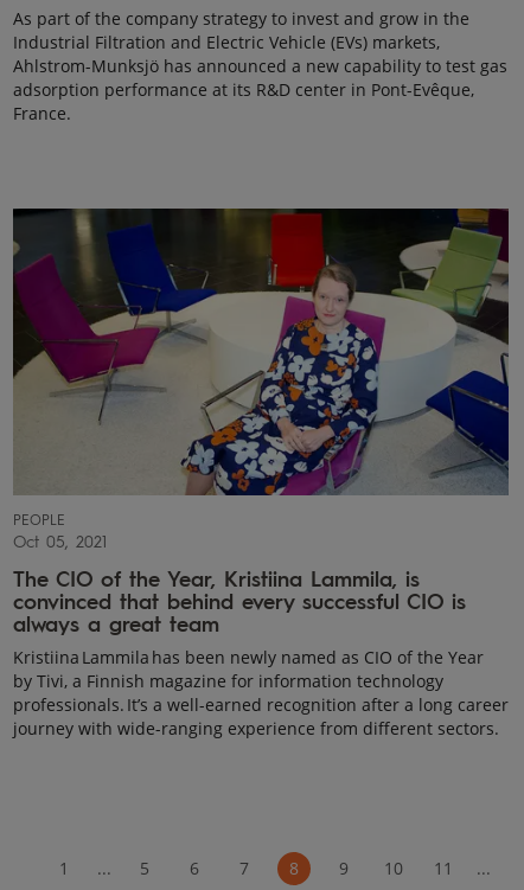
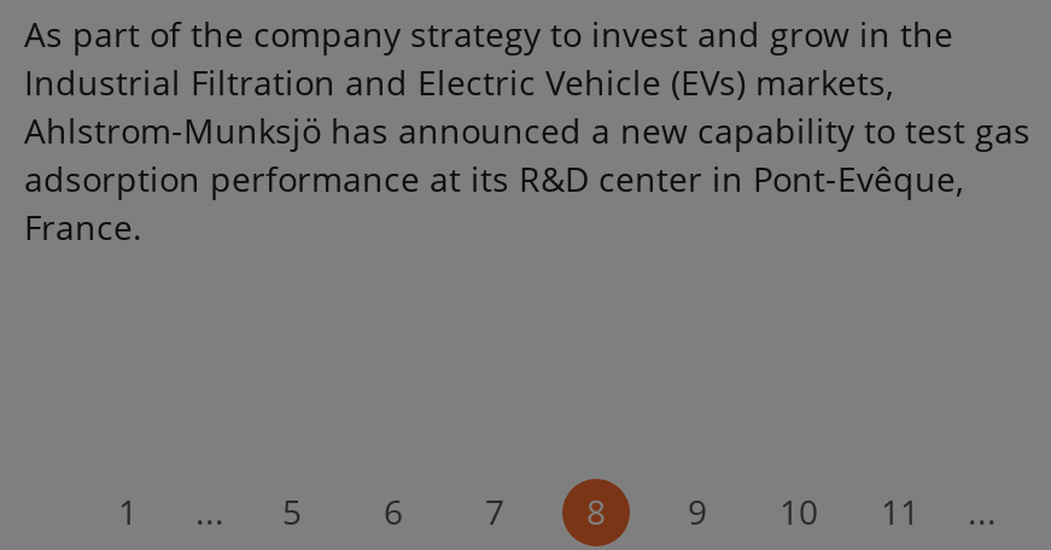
- [image]
- PEOPLE
- Oct 05, 2021
- The CIO of the Year, Kristiina Lammila, is
- convinced that behind every successful CIO is
- always a great team
- Kristiina Lammila has been newly named as CIO of the Year
- by Tivi, a Finnish magazine for information technology
- professionals. It’s a well-earned recognition after a long career
- journey with wide-ranging experience from different sectors.
